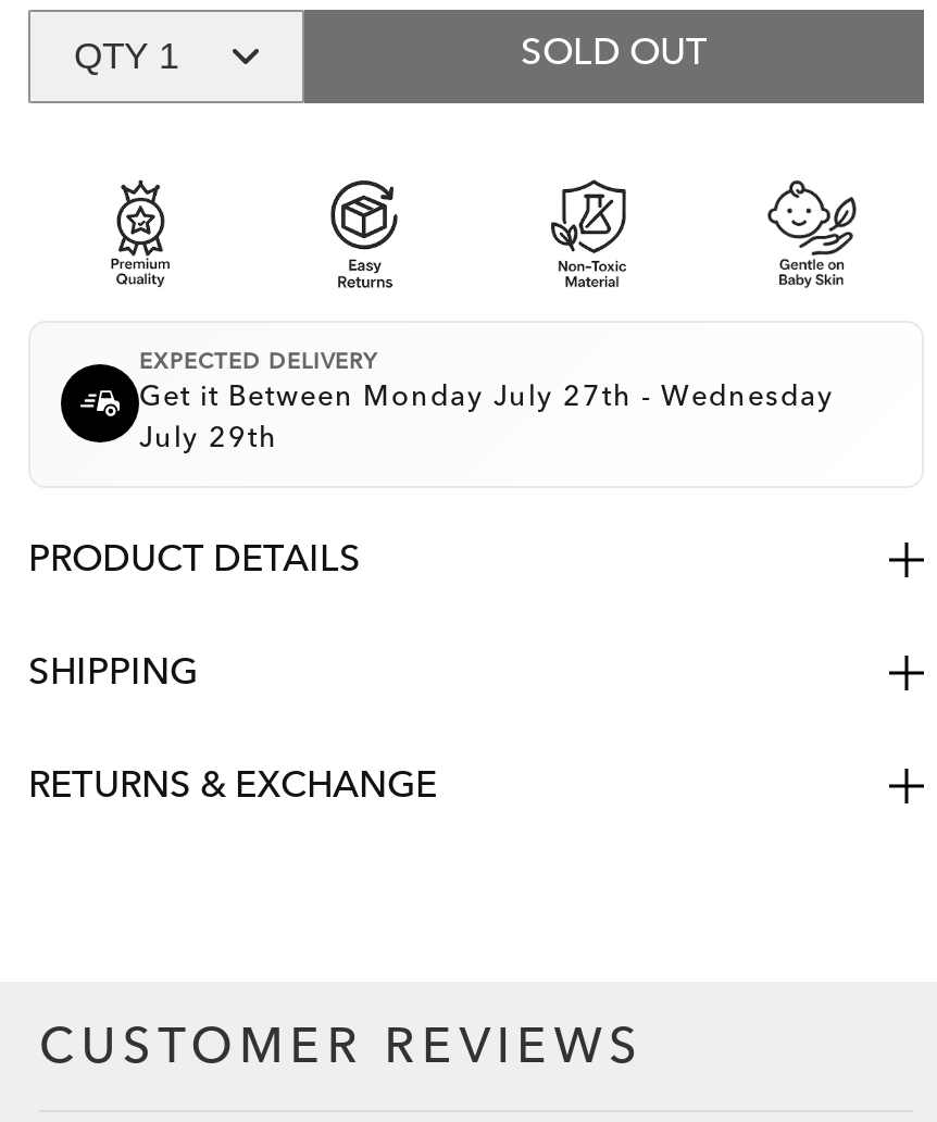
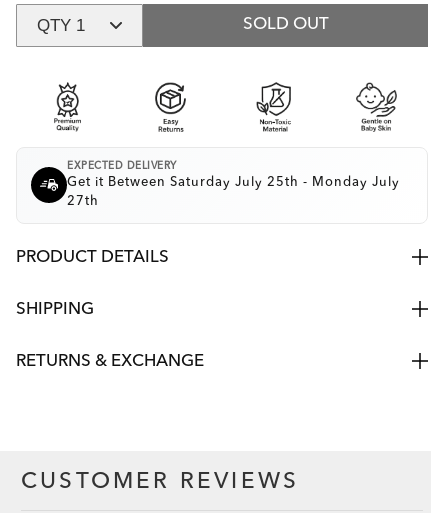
- Get it Between Monday July 27th - Wednesday
+ Get it Between Saturday July 25th - Monday July

- July 29th
+ 27th
